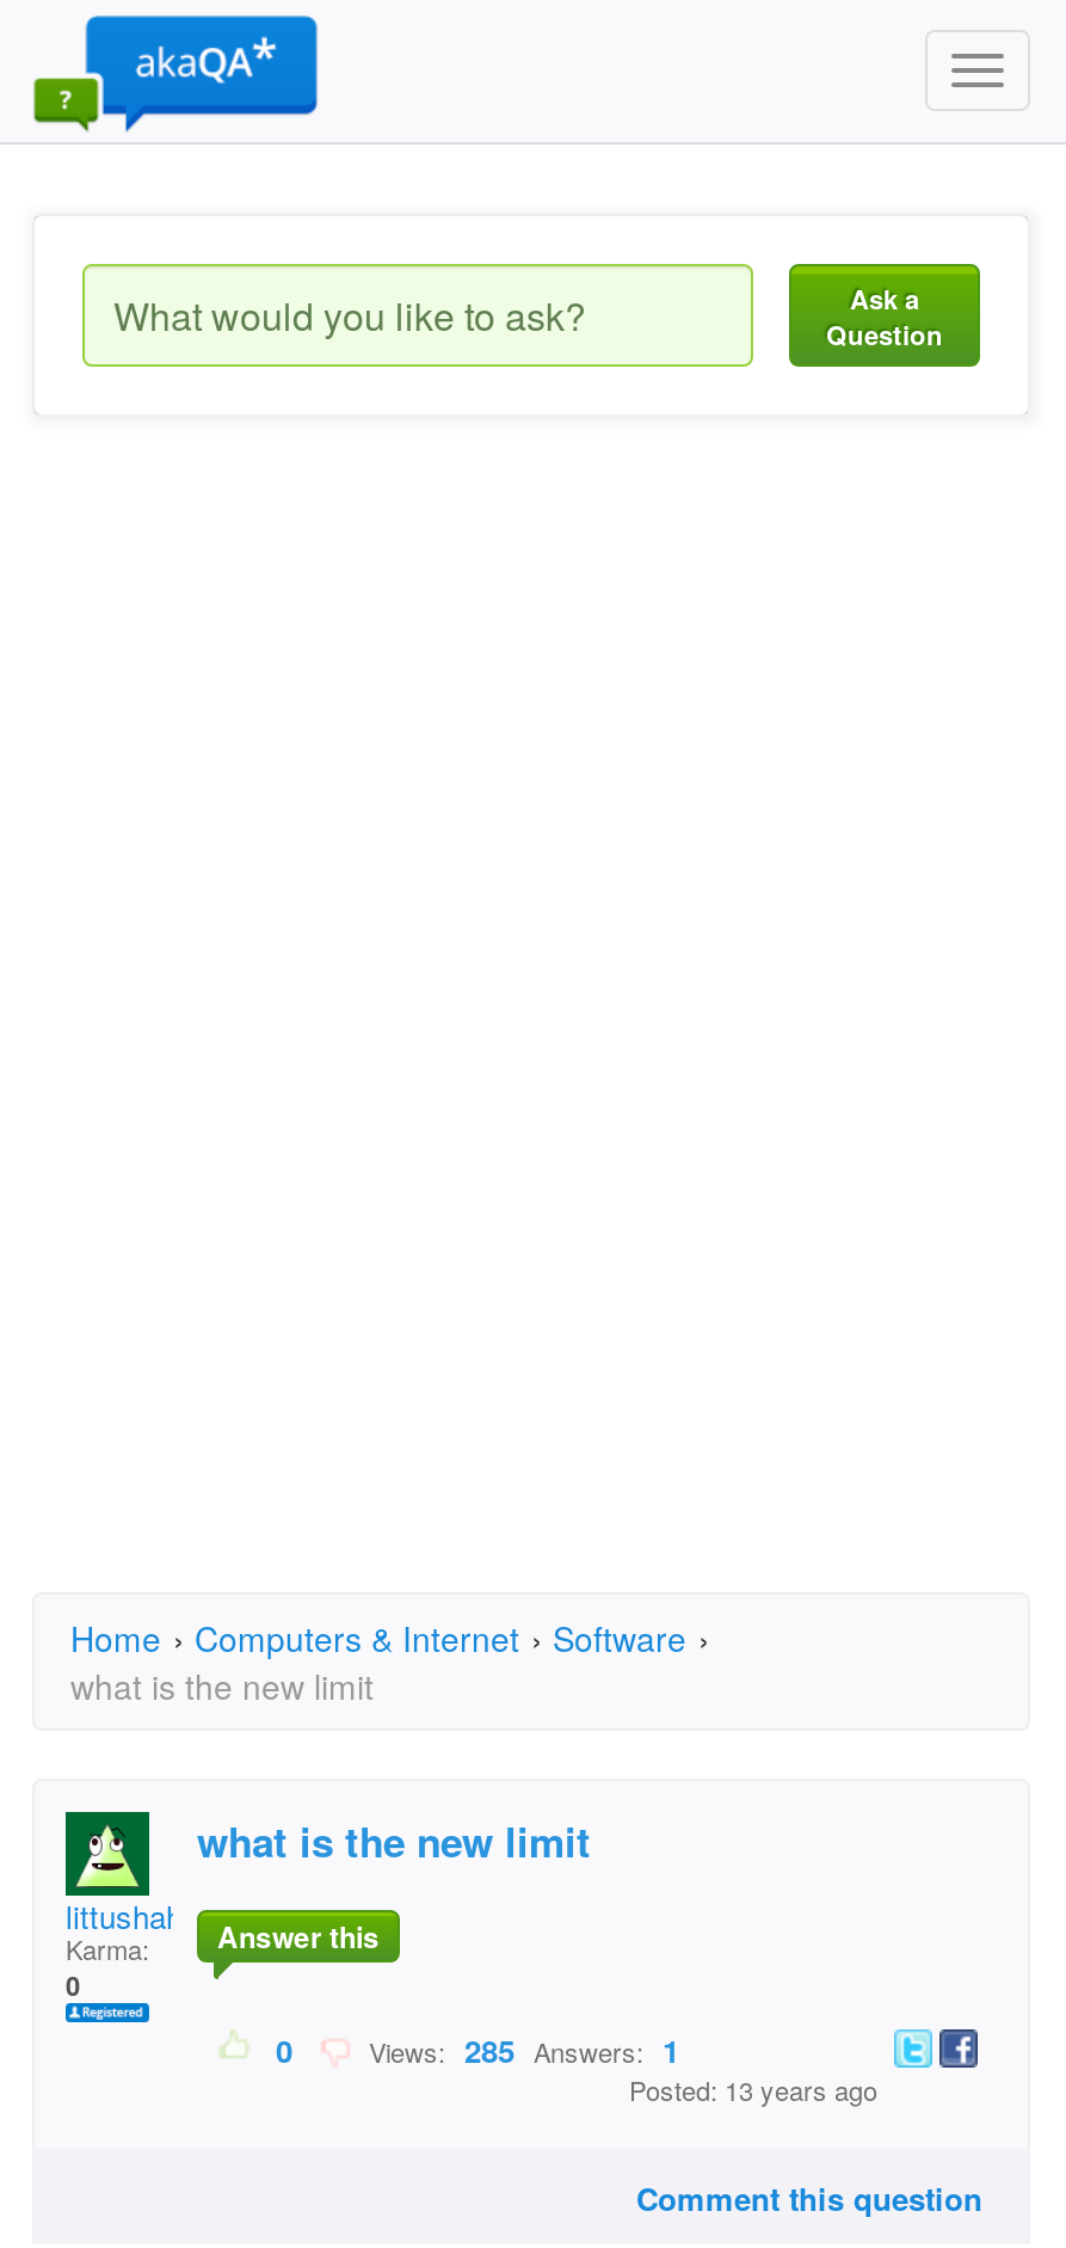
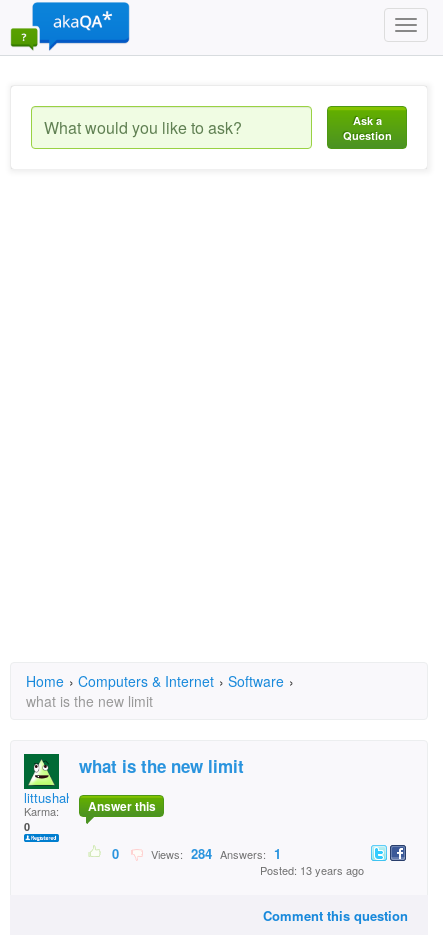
- Views: 285 Answers: 1
+ Views: 284 Answers: 1
